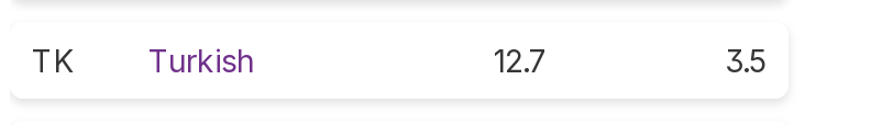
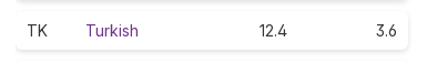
- 12.7
+ 12.4

- 3.5
+ 3.6
